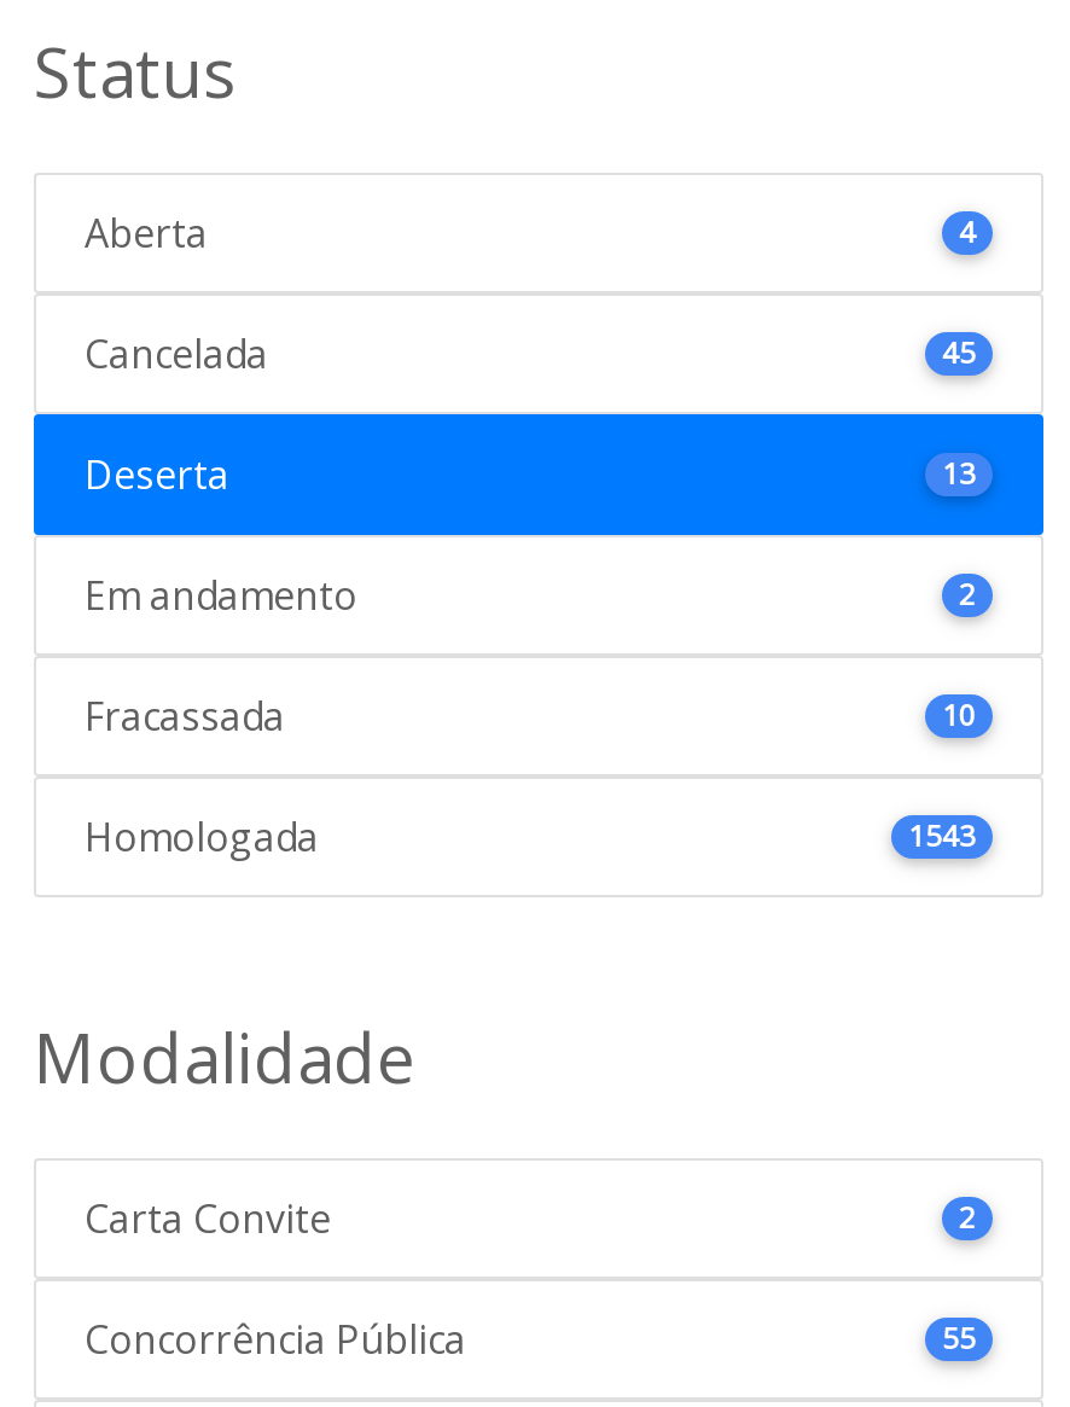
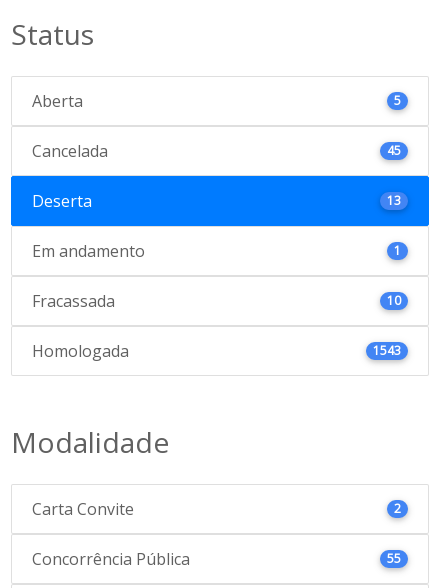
- 4
+ 5

- 2
+ 1
